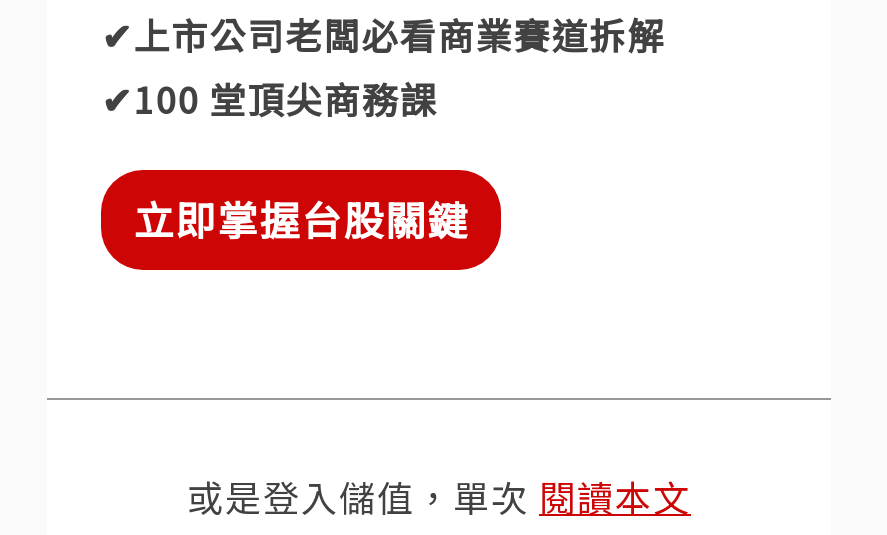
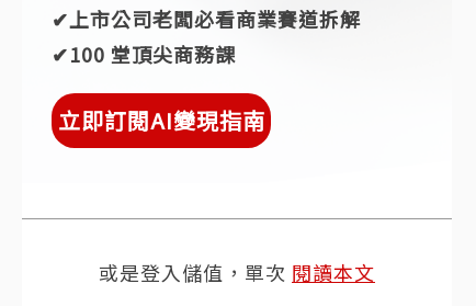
- 立即掌握台股關鍵
+ 立即訂閱AI變現指南
